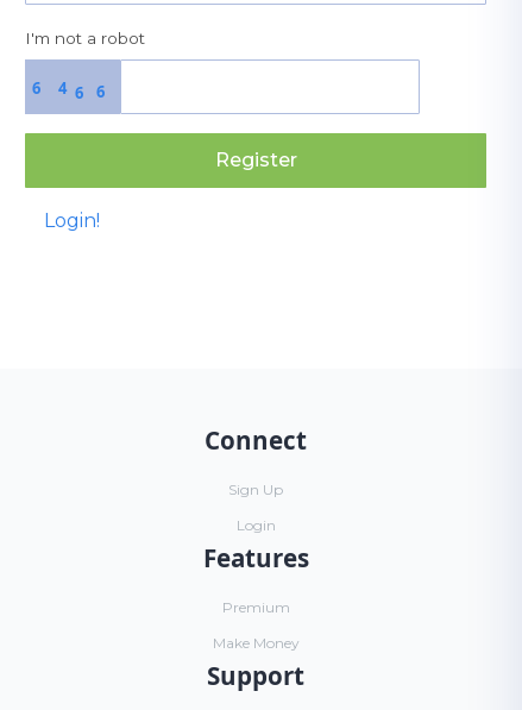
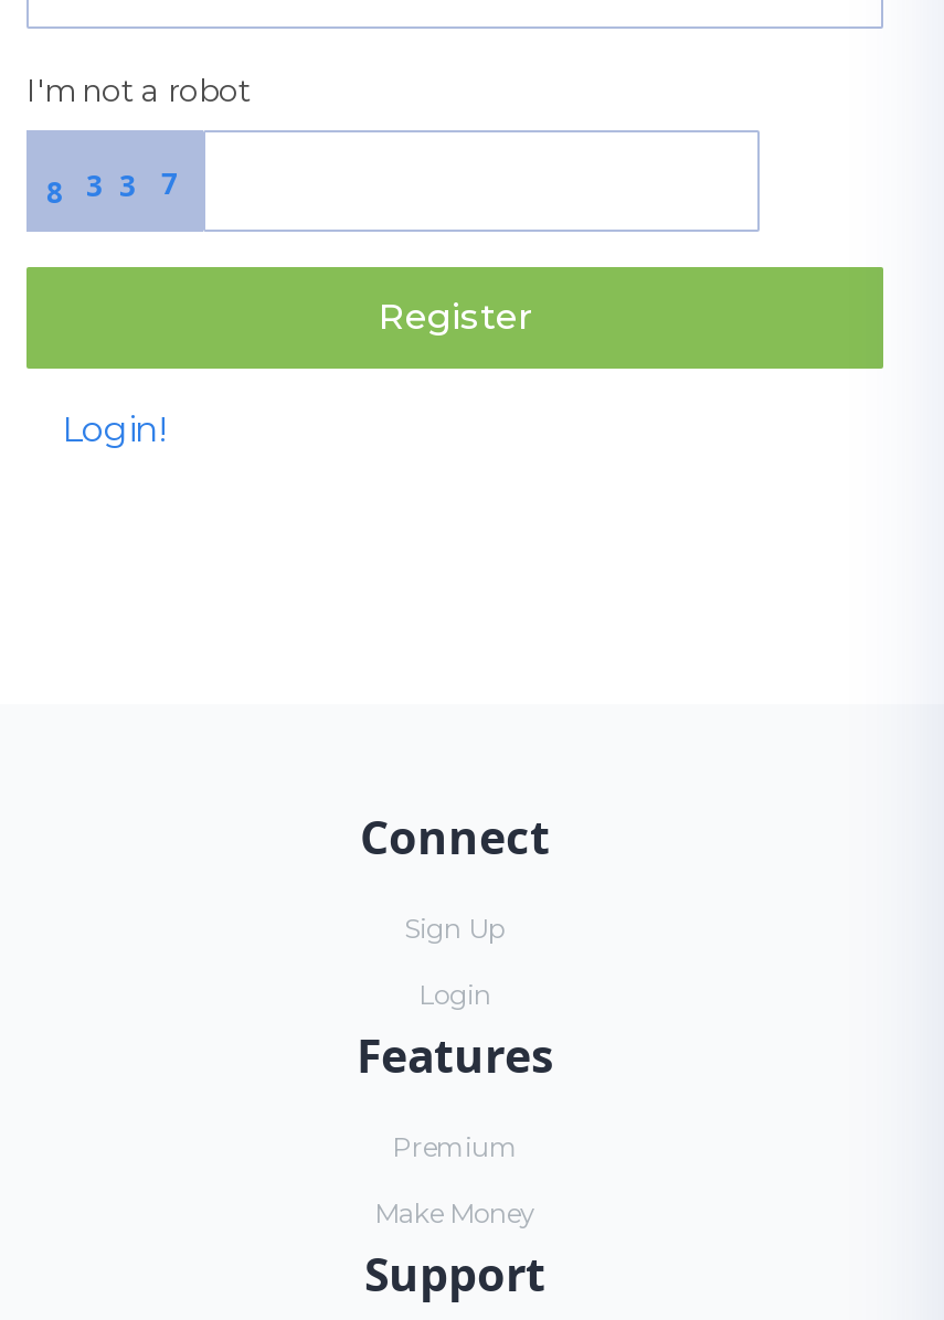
- 4
- 6
- 6
- 6
+ 7
+ 8
+ 3 3
